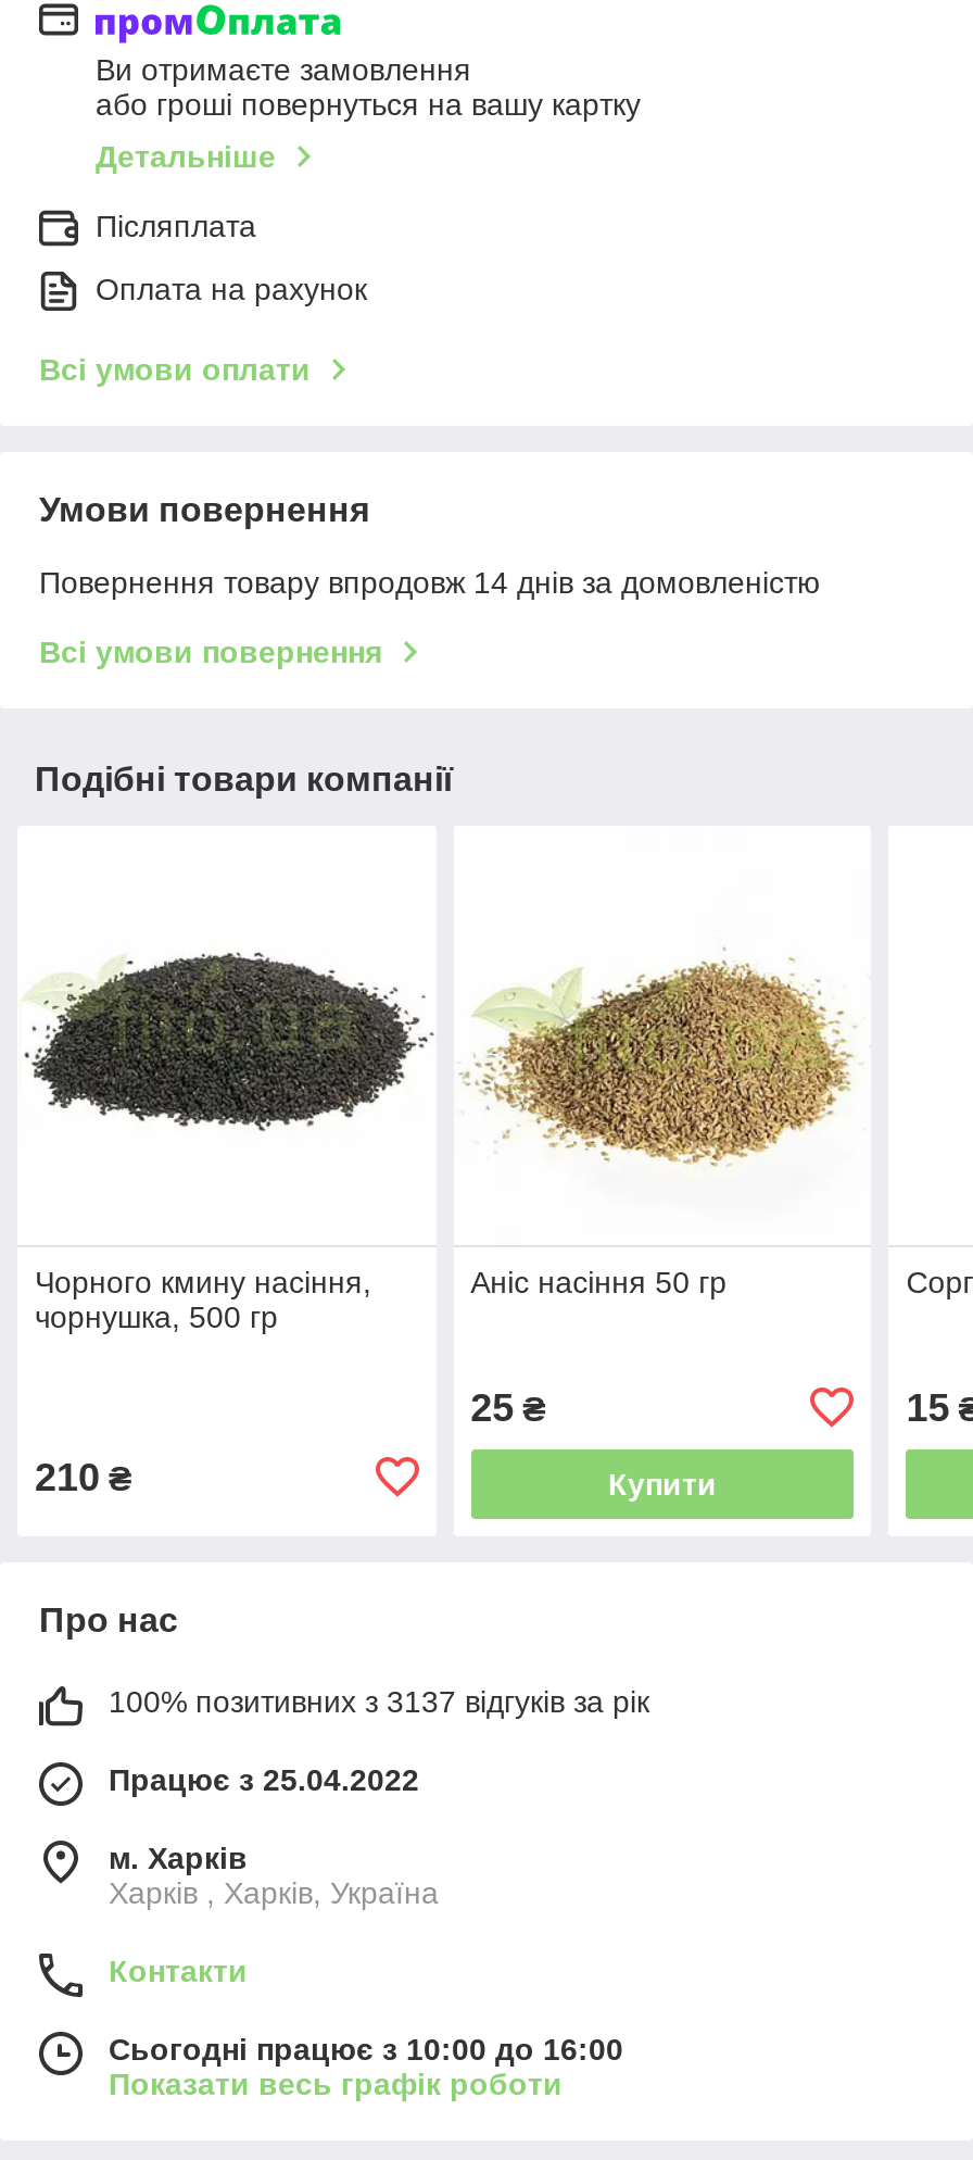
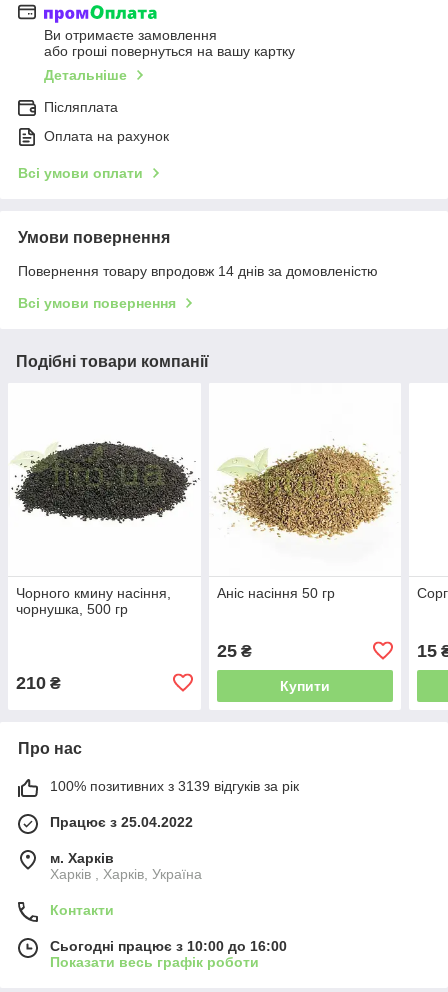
- 100% позитивних з 3137 відгуків за рік
+ 100% позитивних з 3139 відгуків за рік
